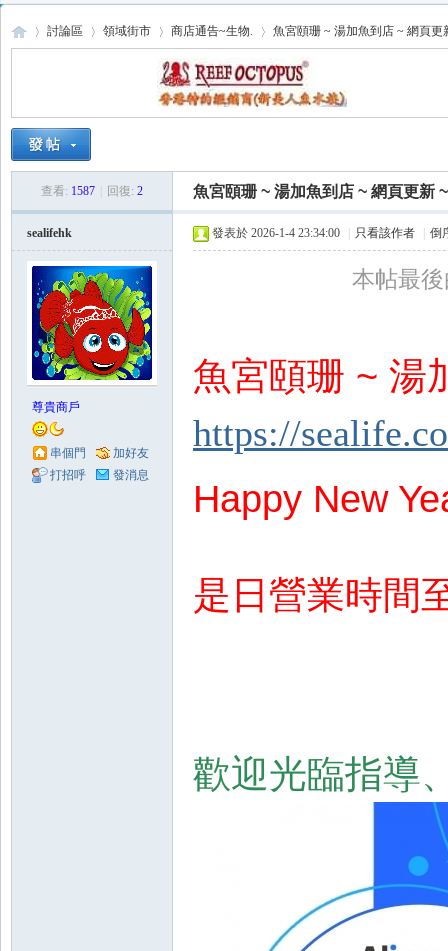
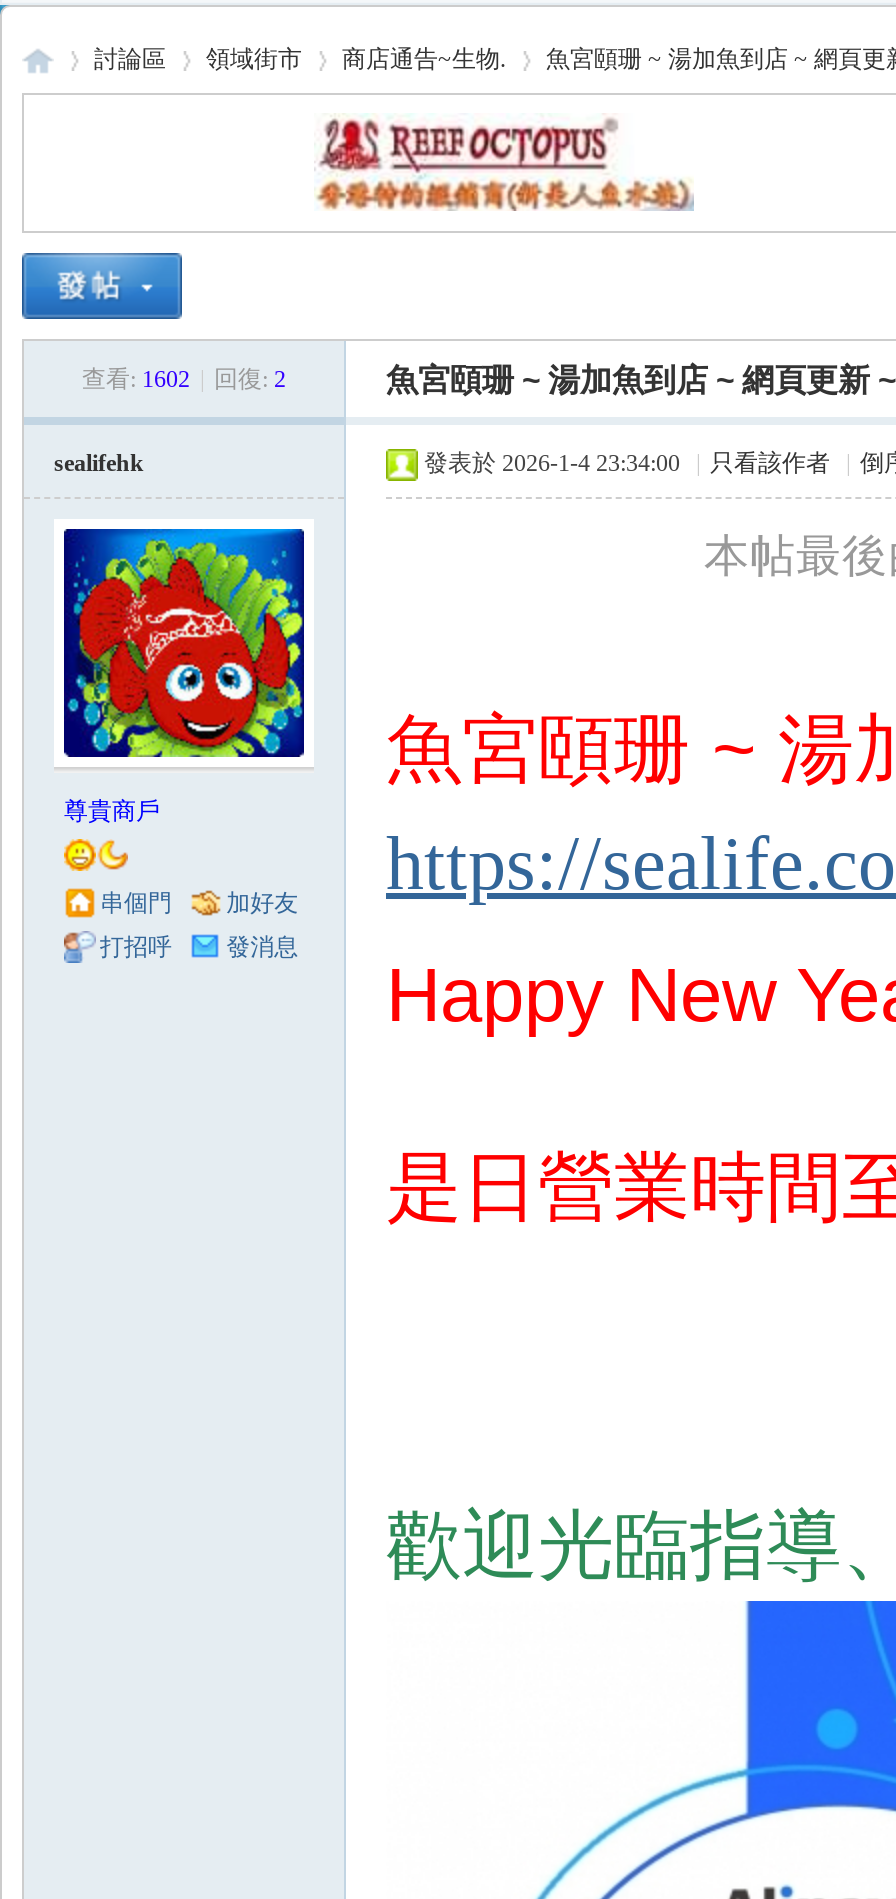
- 查看: 1587 回復: 2
+ 查看: 1602 回復: 2
